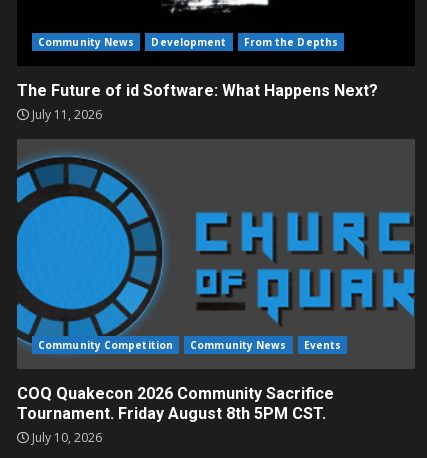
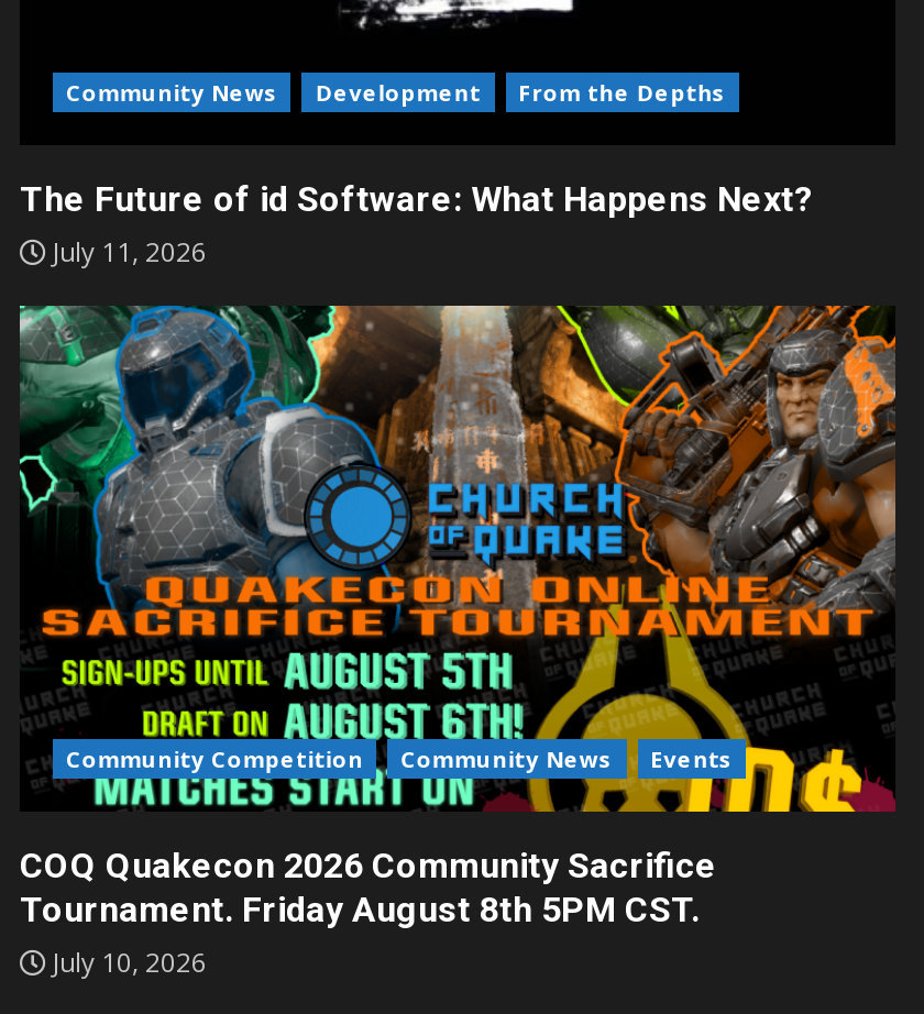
- [image]
+ [image]
